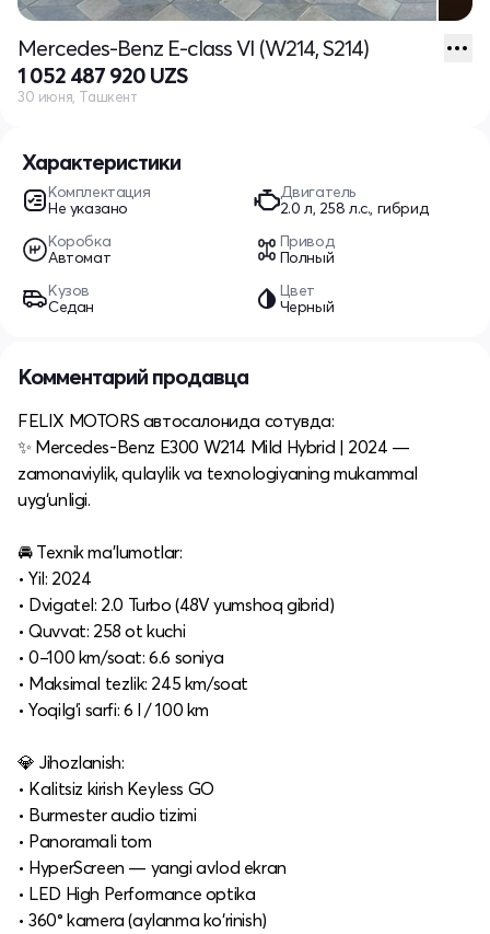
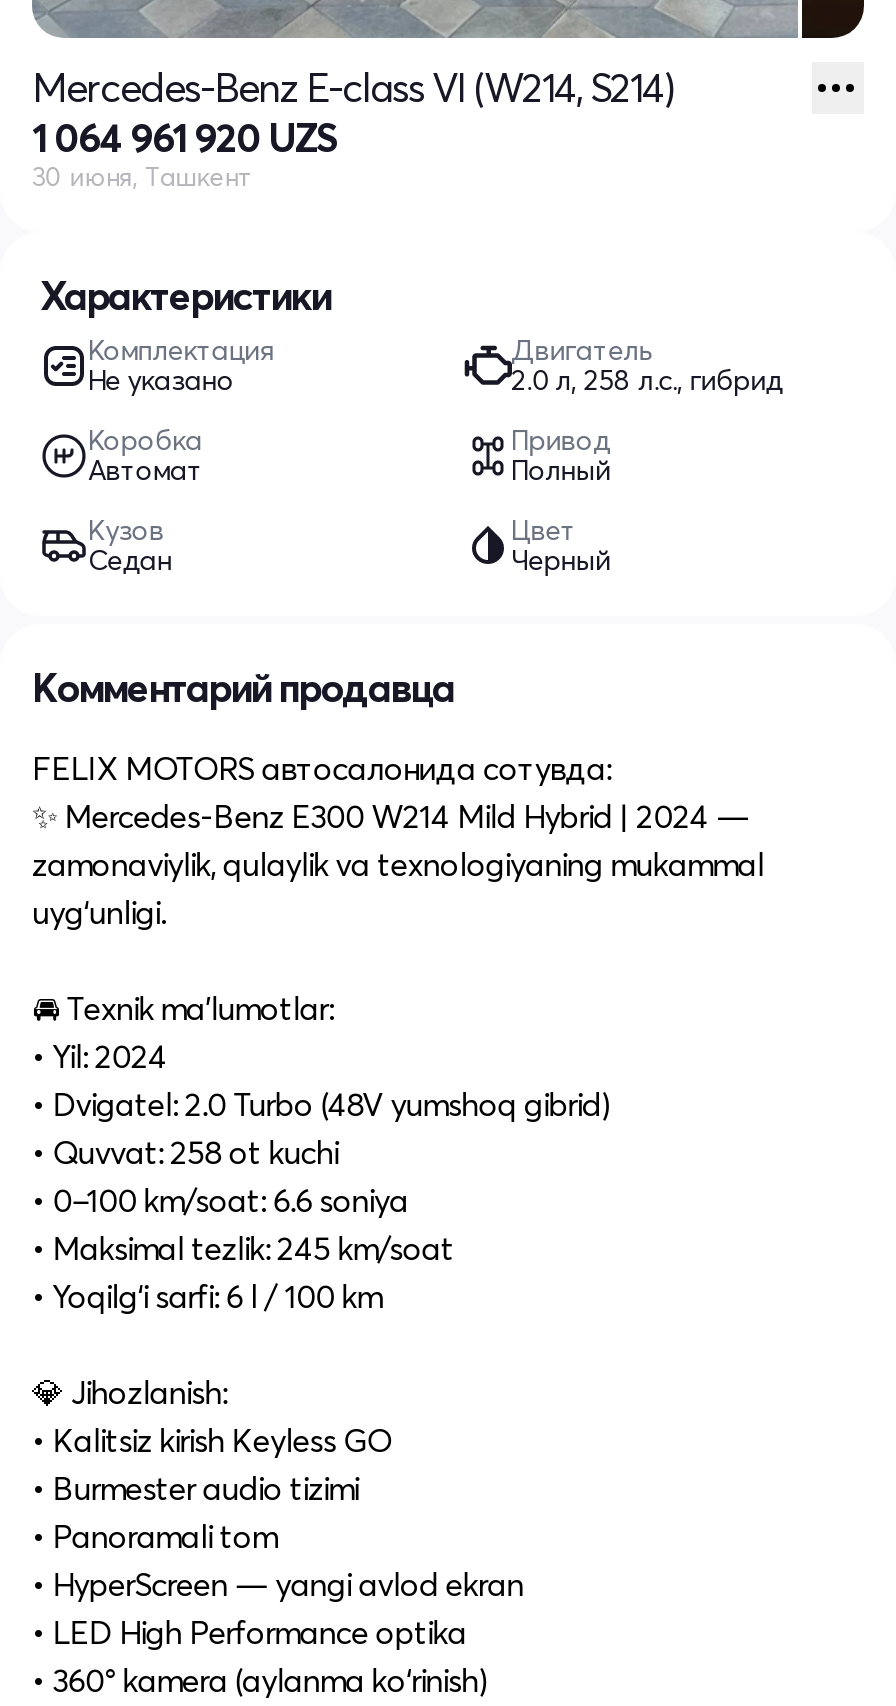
- 1 052 487 920 UZS
+ 1 064 961 920 UZS
